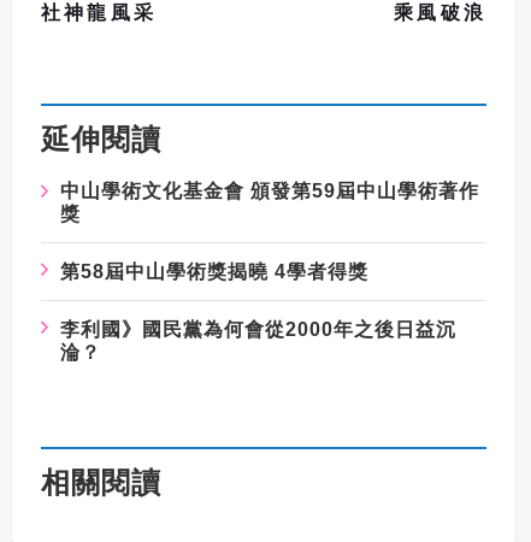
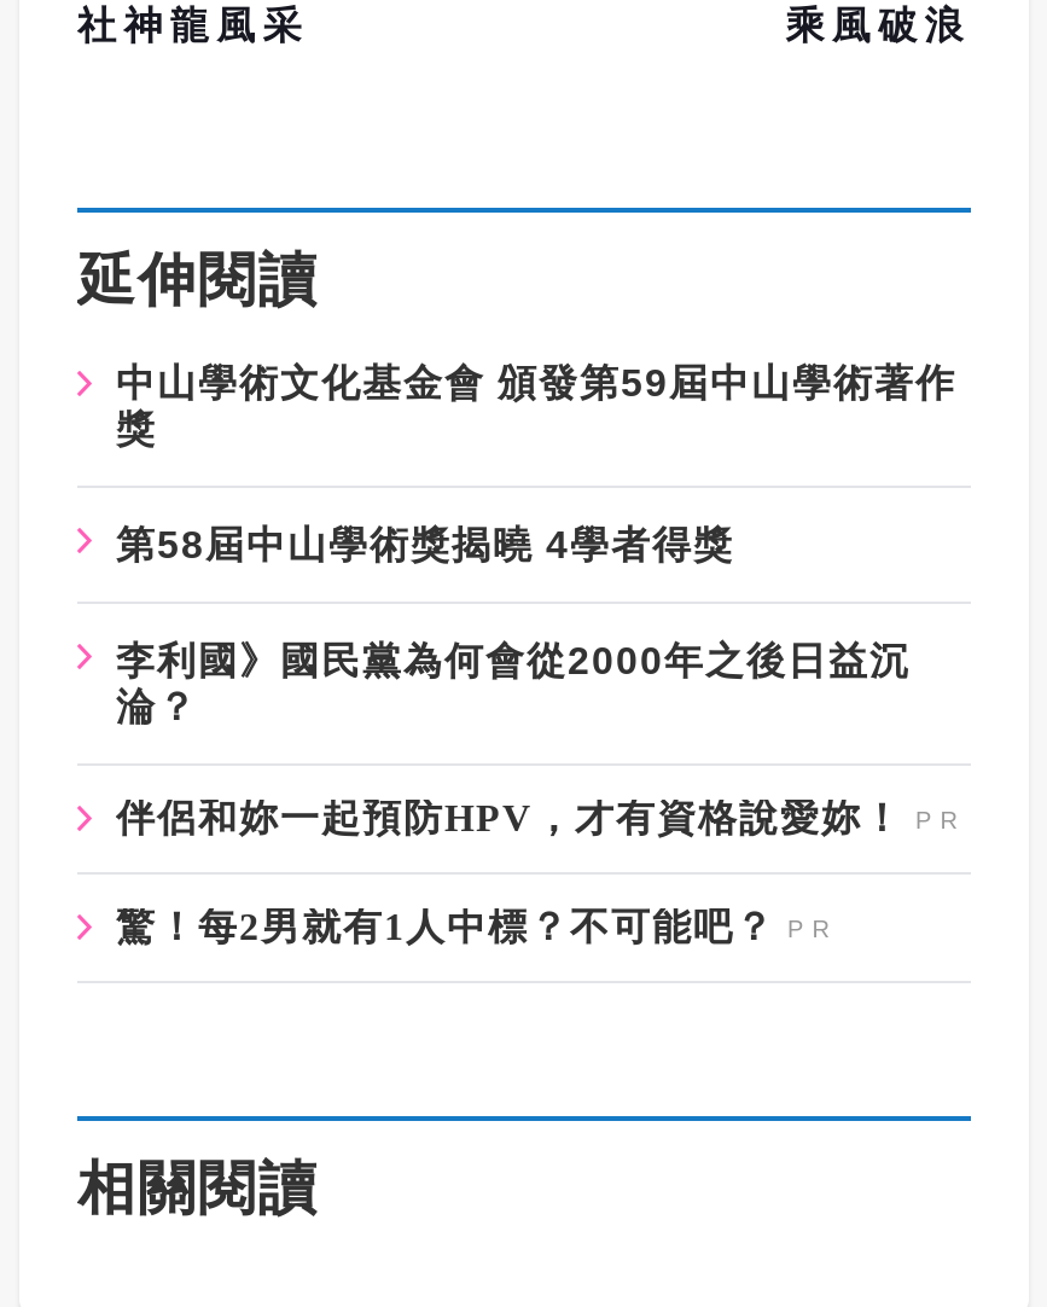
+ 伴侶和妳一起預防HPV，才有資格說愛妳！
+ 驚！每2男就有1人中標？不可能吧？
